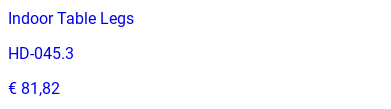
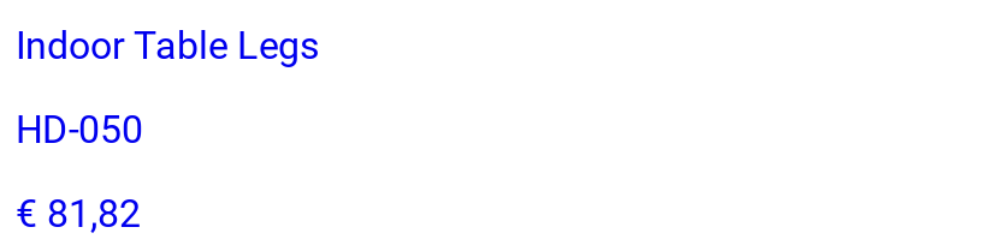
- HD-045.3
+ HD-050
